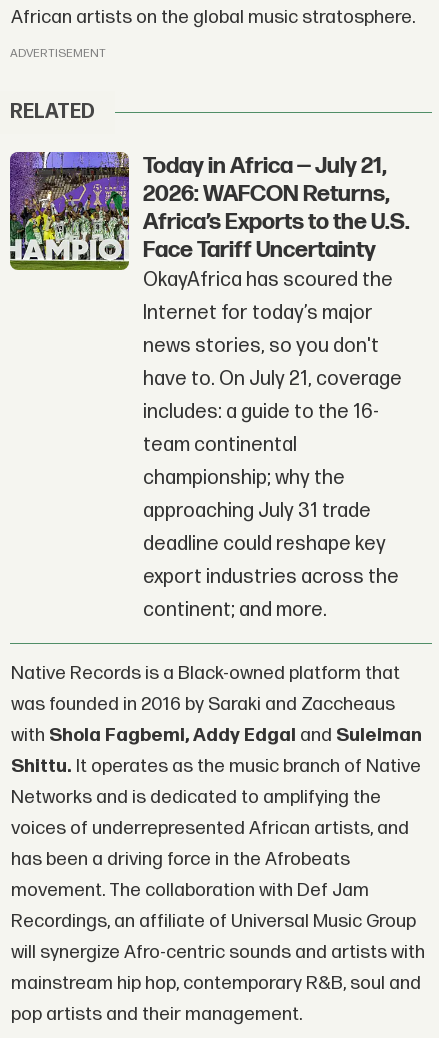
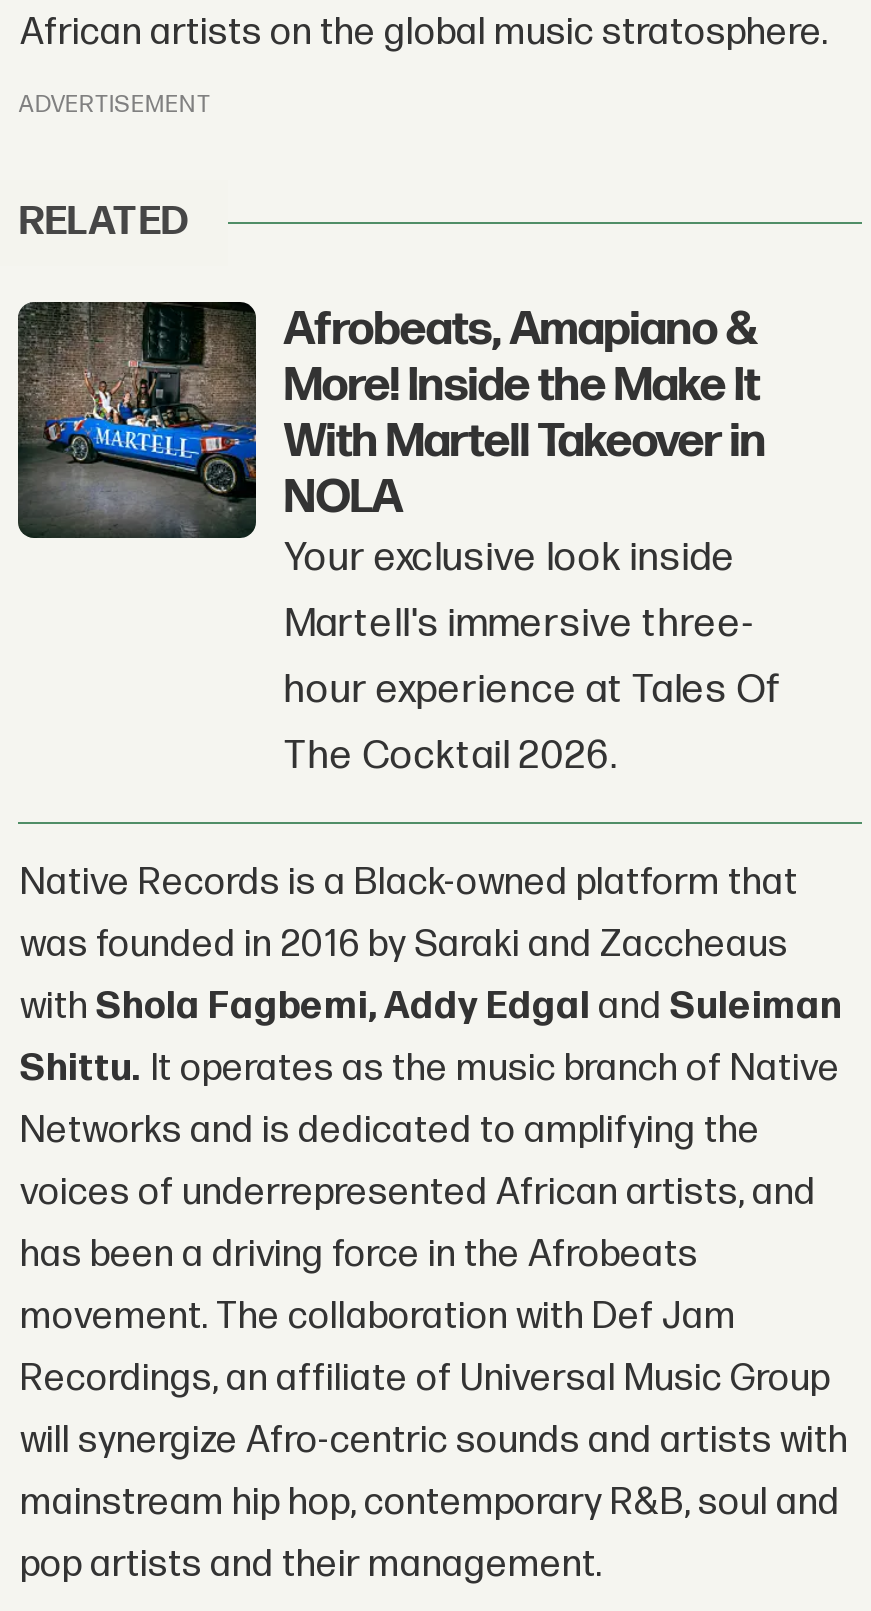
- [image]
- Today in Africa — July 21,
- 2026: WAFCON Returns,
- Africa’s Exports to the U.S.
- Face Tariff Uncertainty
- OkayAfrica has scoured the
- Internet for today’s major
- news stories, so you don't
- have to. On July 21, coverage
- includes: a guide to the 16-
- team continental
- championship; why the
- approaching July 31 trade
- deadline could reshape key
- export industries across the
- continent; and more.
+ [image]
+ Afrobeats, Amapiano &
+ More! Inside the Make It
+ With Martell Takeover in
+ NOLA
+ Your exclusive look inside
+ Martell's immersive three-
+ hour experience at Tales Of
+ The Cocktail 2026.
